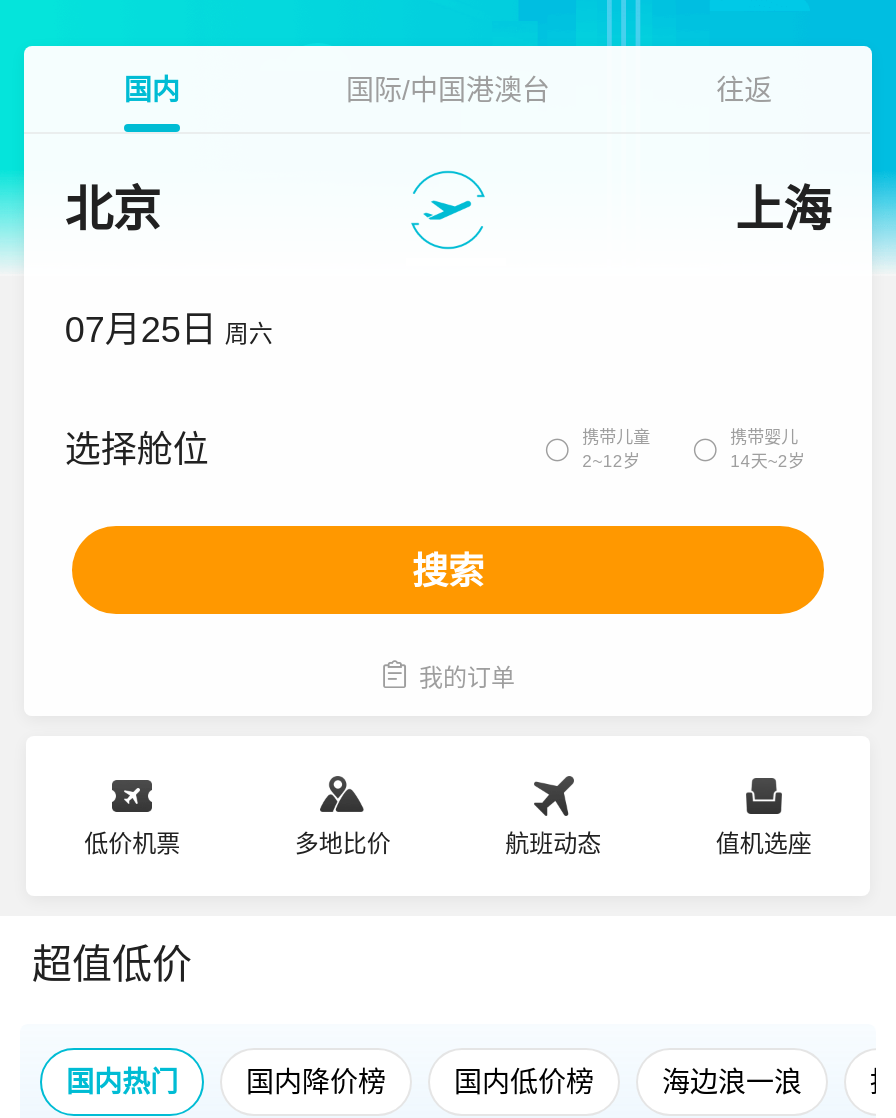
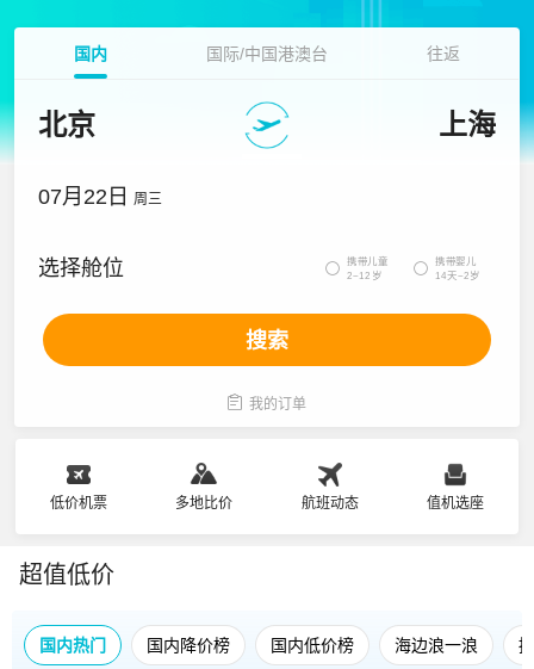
- 07月25日 周六
+ 07月22日 周三
